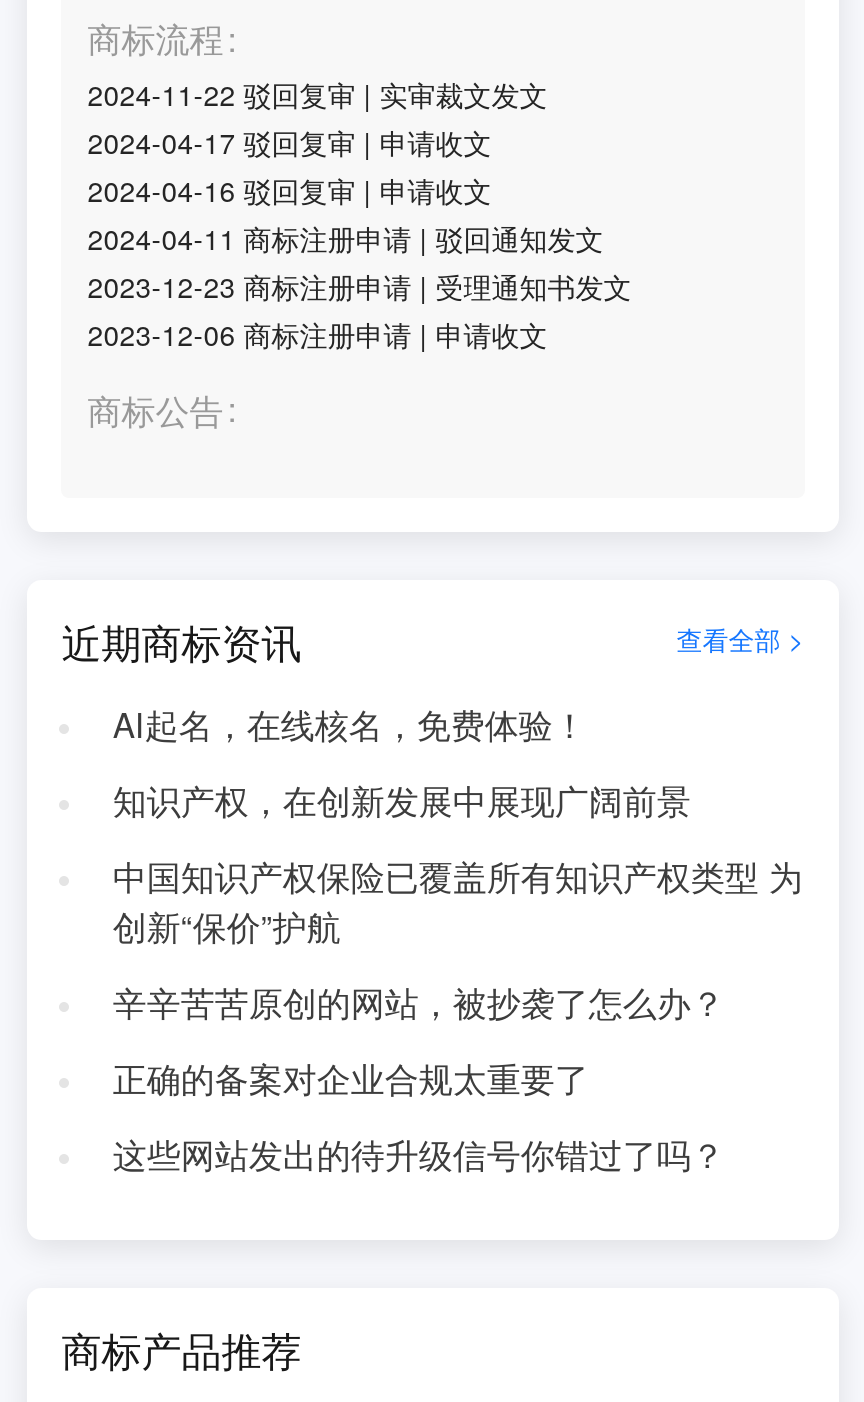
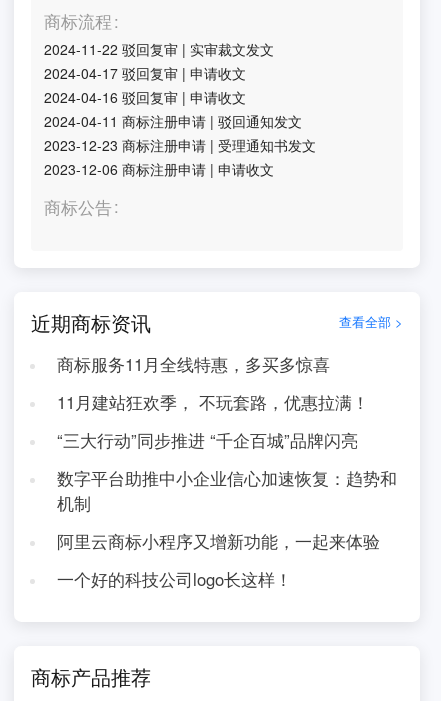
- AI起名，在线核名，免费体验！
+ 商标服务11月全线特惠，多买多惊喜

- 知识产权，在创新发展中展现广阔前景
+ 11月建站狂欢季， 不玩套路，优惠拉满！

- 中国知识产权保险已覆盖所有知识产权类型 为
- 创新“保价”护航
+ “三大行动”同步推进 “千企百城”品牌闪亮

- 辛辛苦苦原创的网站，被抄袭了怎么办？
+ 数字平台助推中小企业信心加速恢复：趋势和
+ 机制

- 正确的备案对企业合规太重要了
+ 阿里云商标小程序又增新功能，一起来体验

- 这些网站发出的待升级信号你错过了吗？
+ 一个好的科技公司logo长这样！
